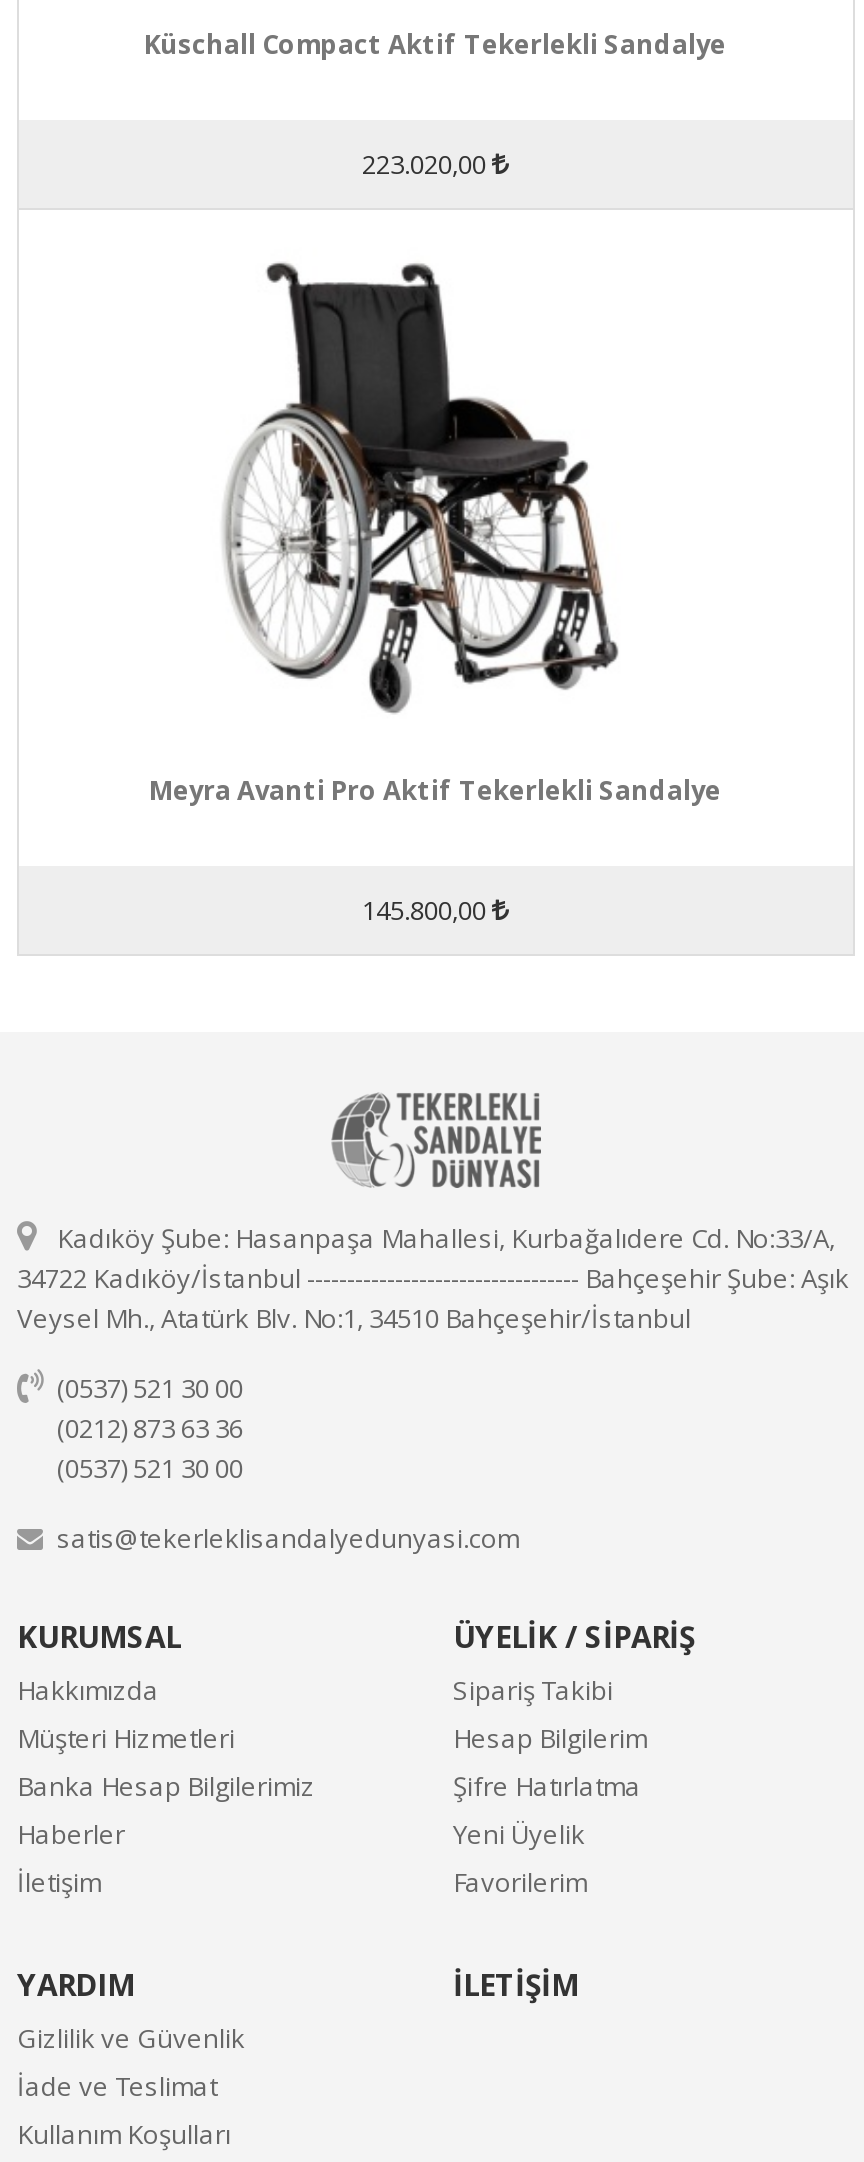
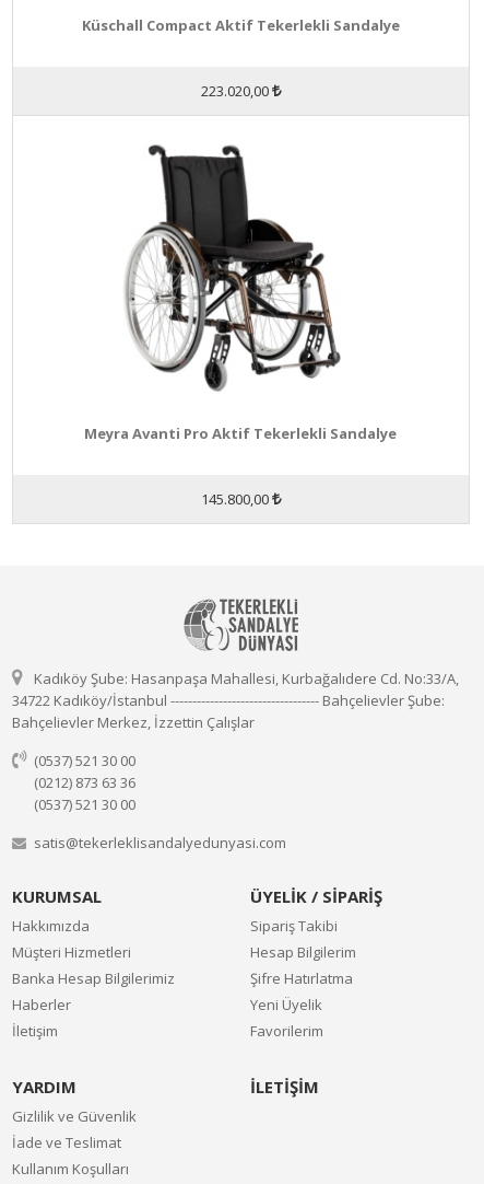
- 34722 Kadıköy/İstanbul ---------------------------------- Bahçeşehir Şube: Aşık
- Veysel Mh., Atatürk Blv. No:1, 34510 Bahçeşehir/İstanbul
+ 34722 Kadıköy/İstanbul ---------------------------------- Bahçelievler Şube:
+ Bahçelievler Merkez, İzzettin Çalışlar
